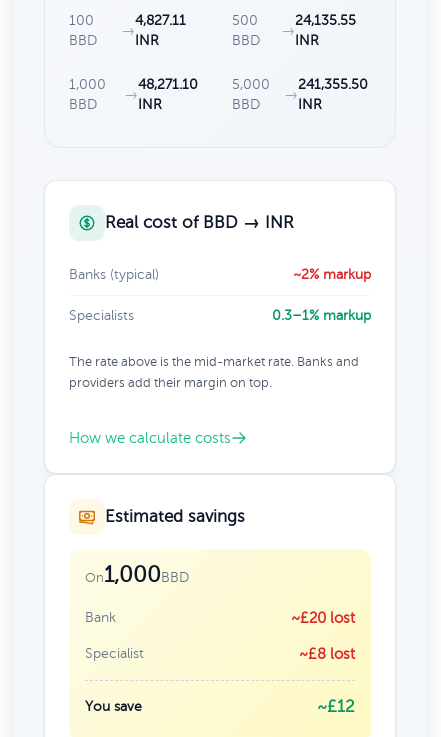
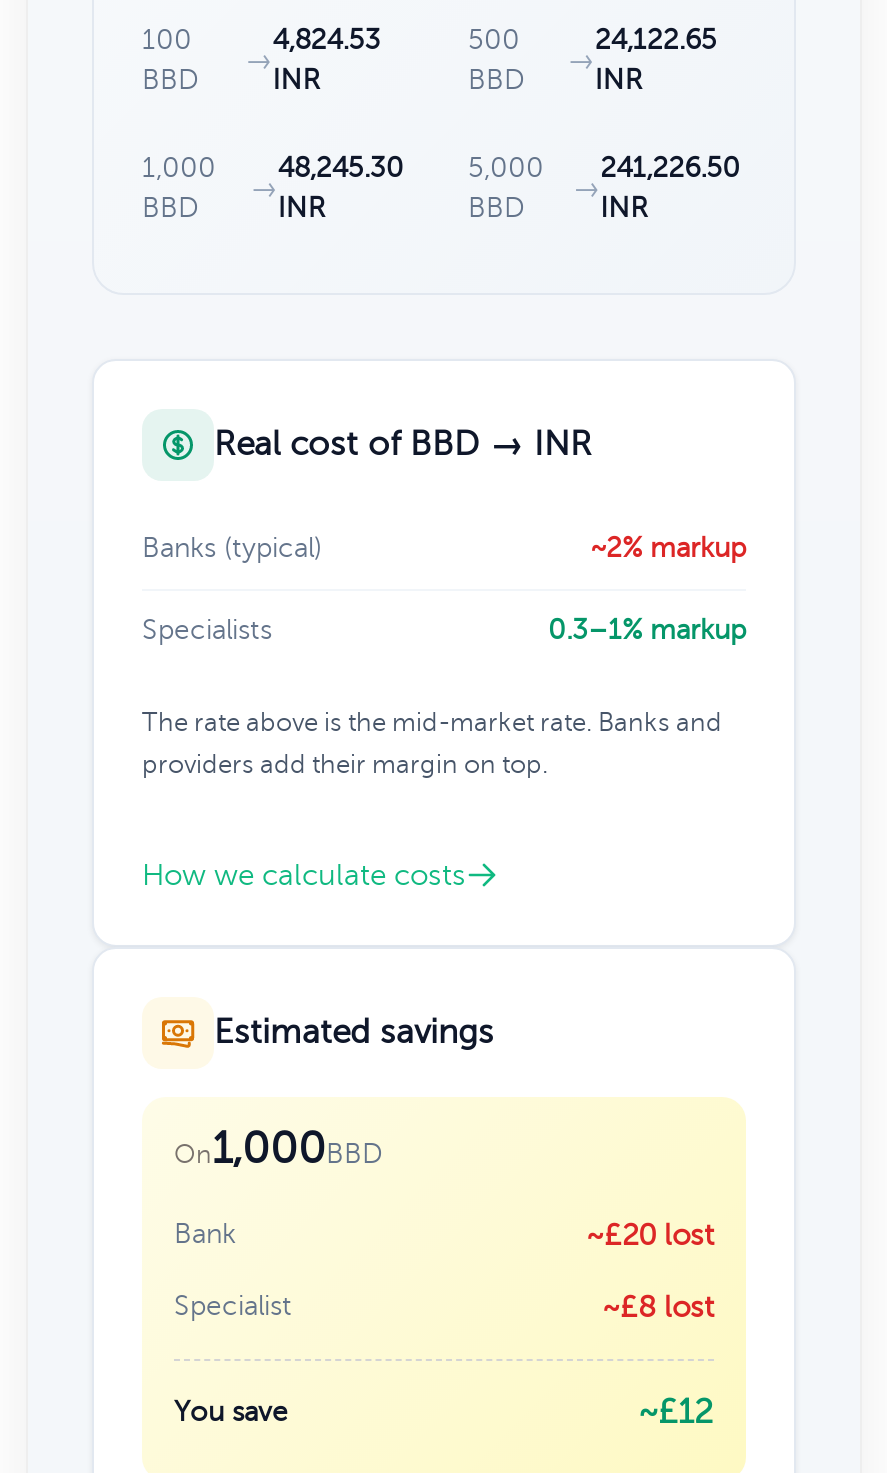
- 4,827.11
+ 4,824.53

- 24,135.55
+ 24,122.65

- 48,271.10
+ 48,245.30

- 5,000 241,355.50
+ 5,000 241,226.50
